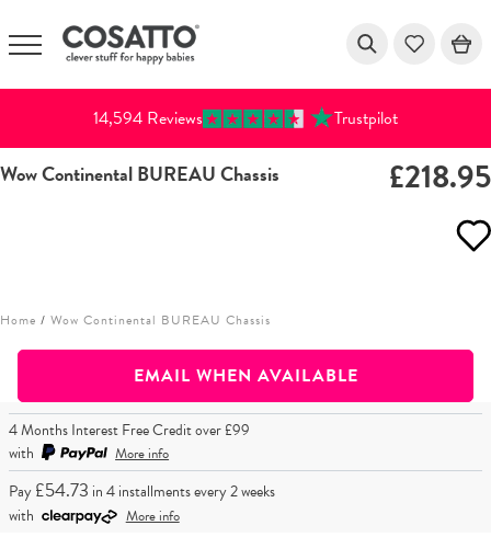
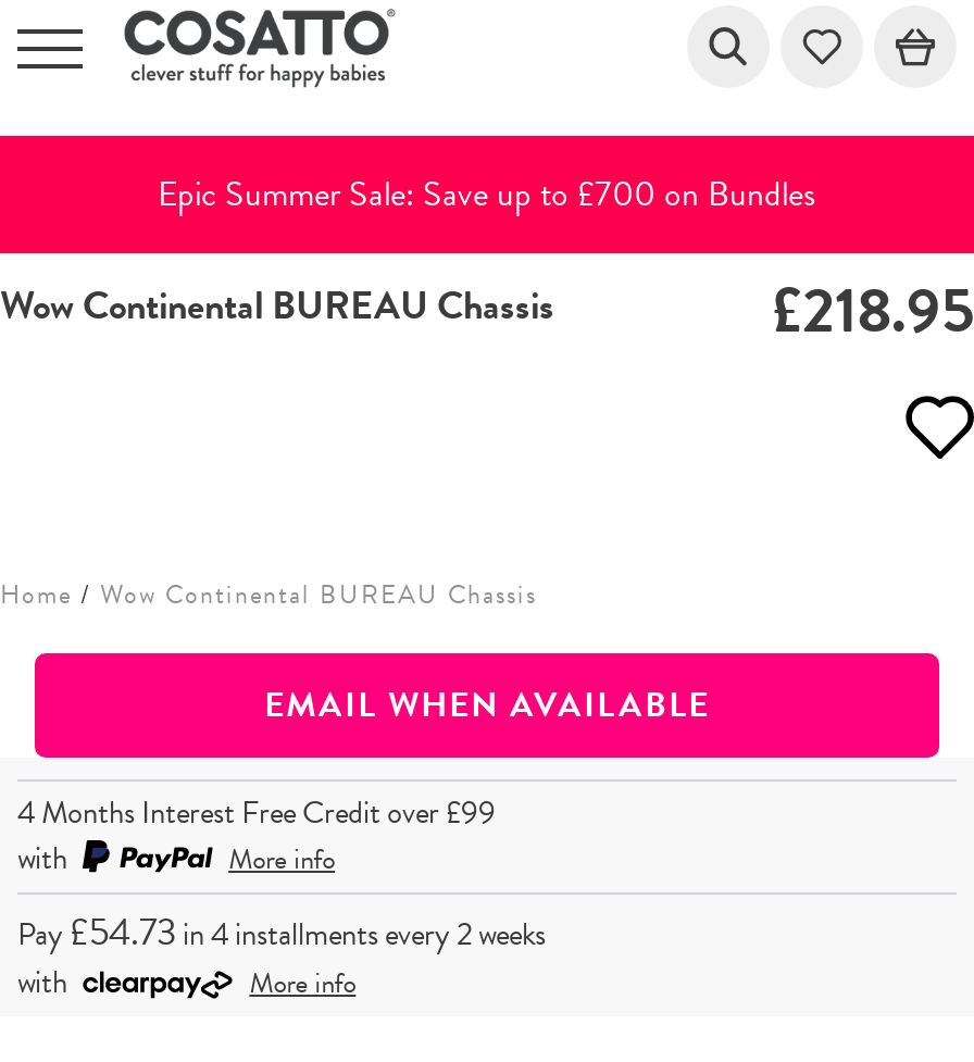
- 14,594 Reviews
- Trustpilot
+ Epic Summer Sale: Save up to £700 on Bundles
